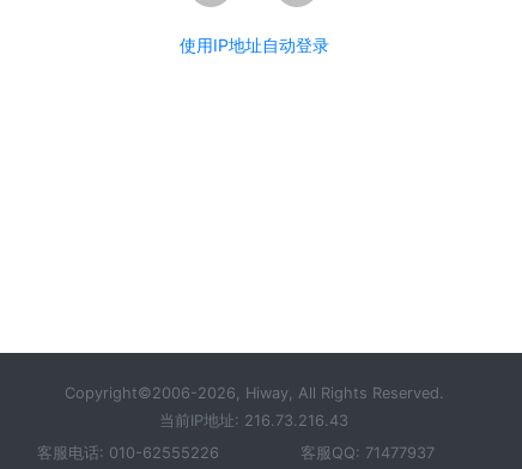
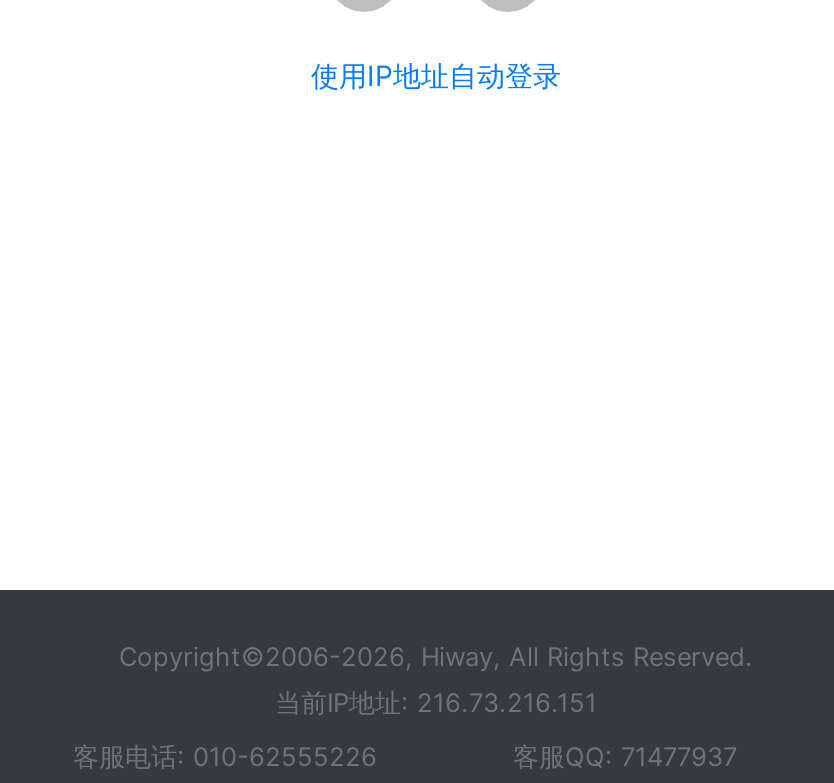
- 当前IP地址: 216.73.216.43
+ 当前IP地址: 216.73.216.151
